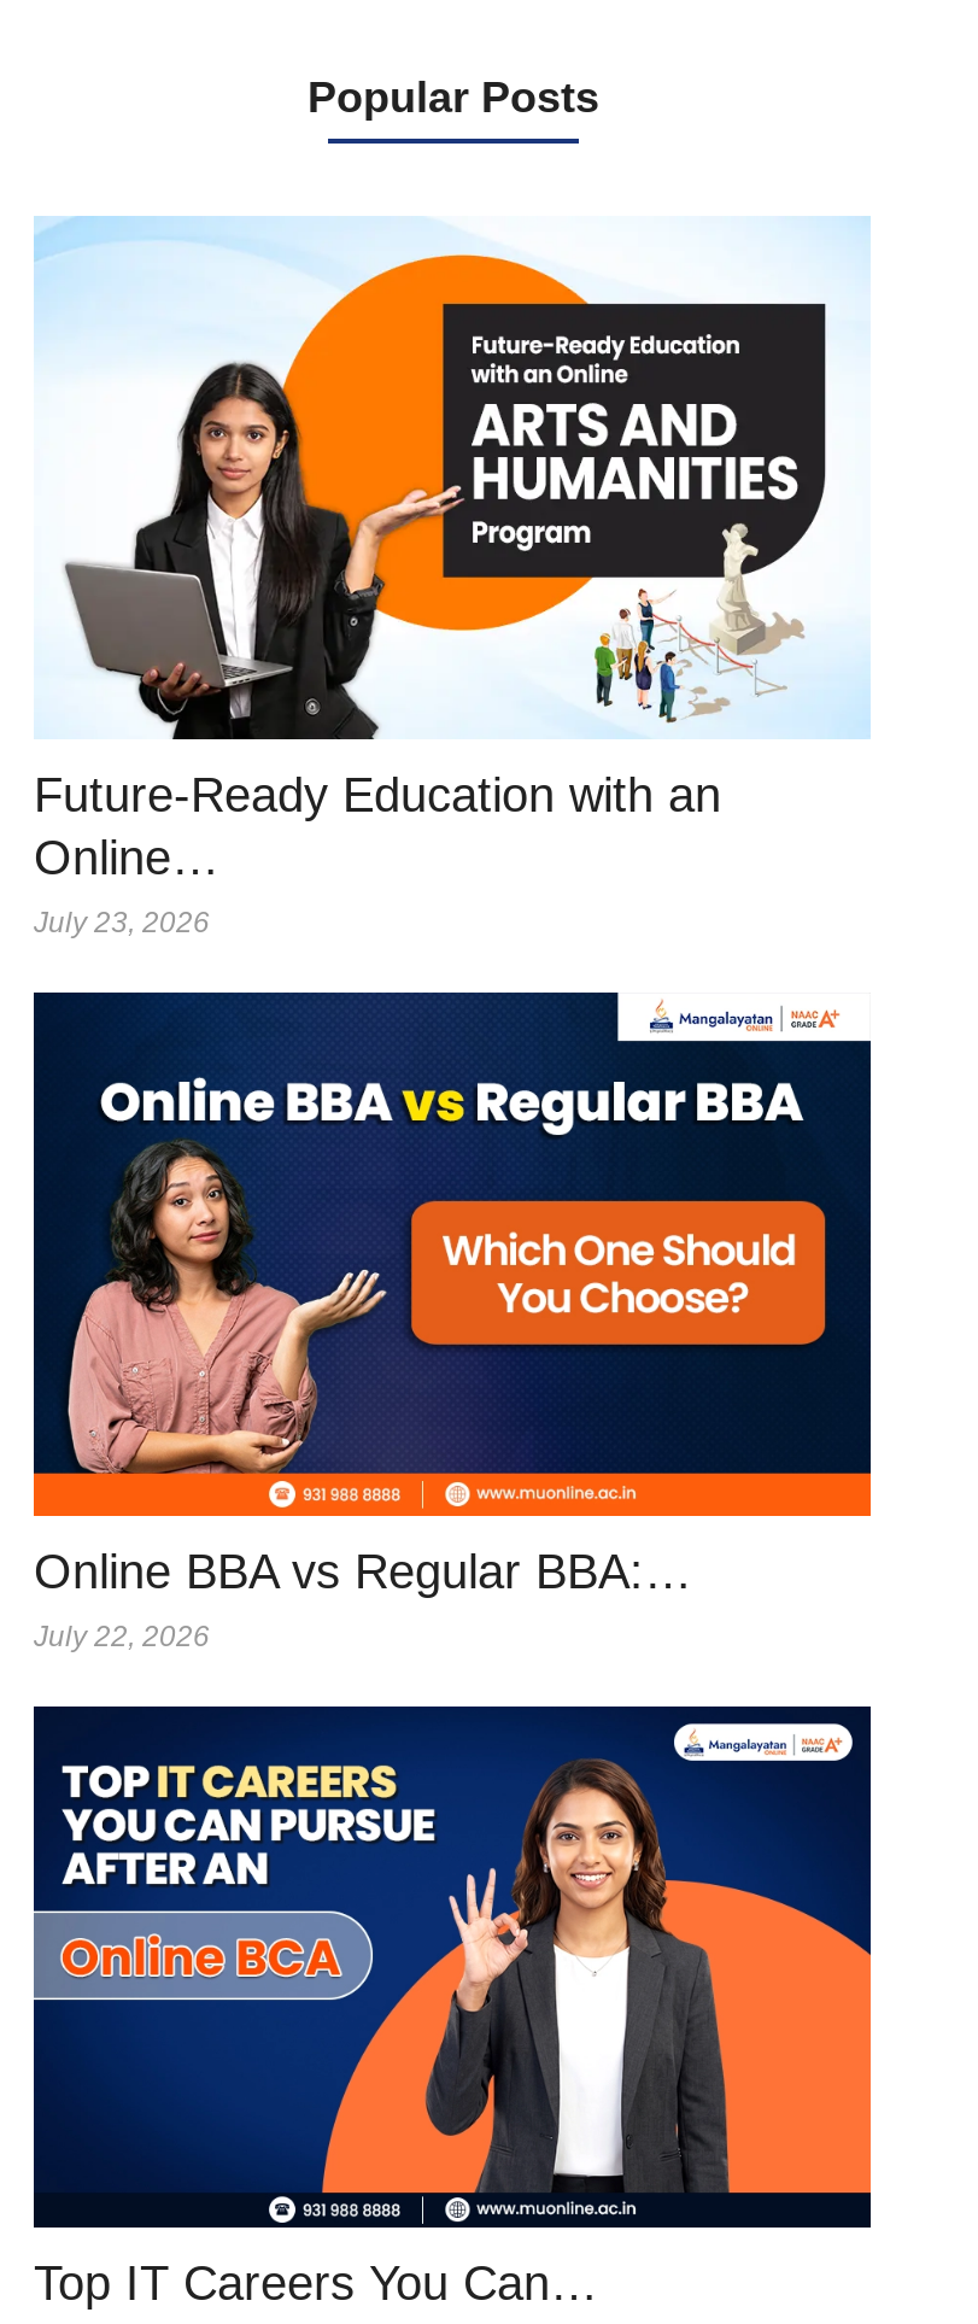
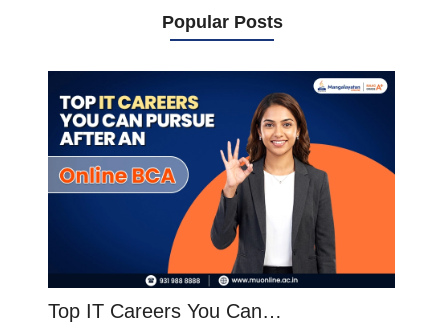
- [image]
- Future-Ready Education with an
- Online…
- July 23, 2026

- [image]
- Online BBA vs Regular BBA:…
- July 22, 2026
